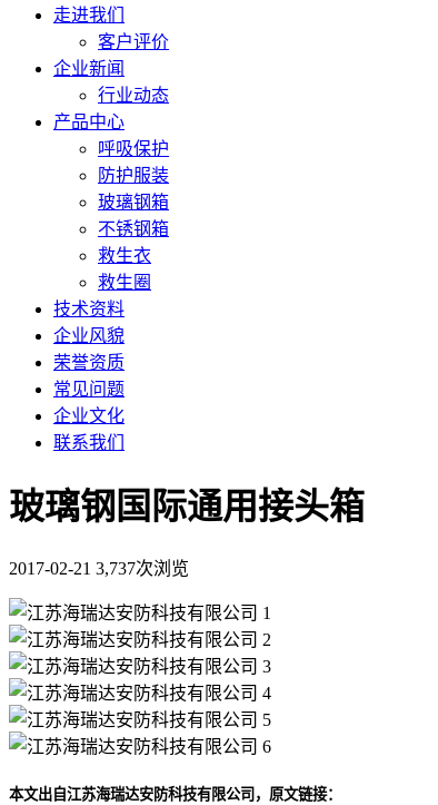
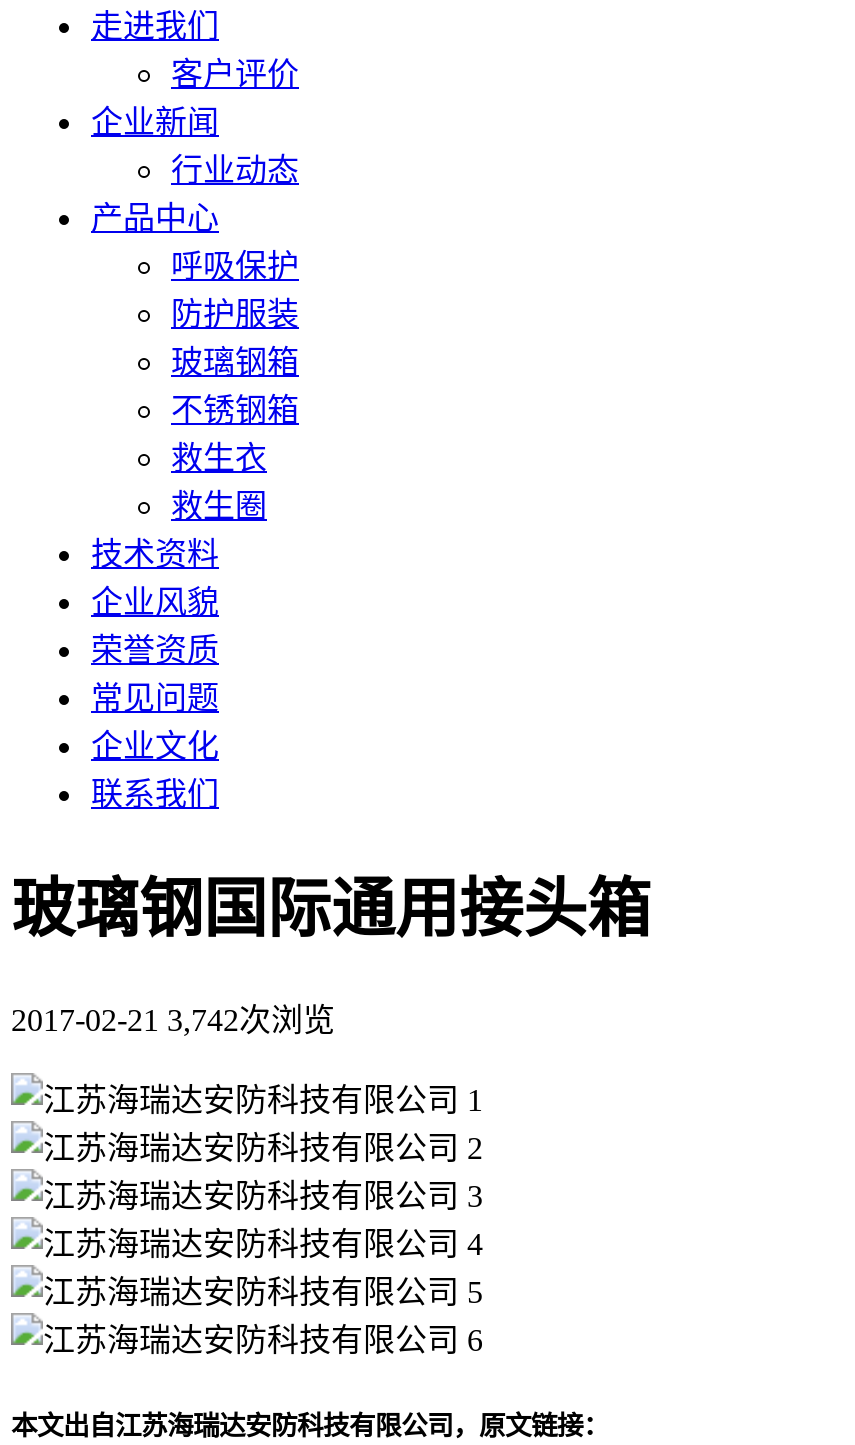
- 2017-02-21 3,737次浏览
+ 2017-02-21 3,742次浏览
